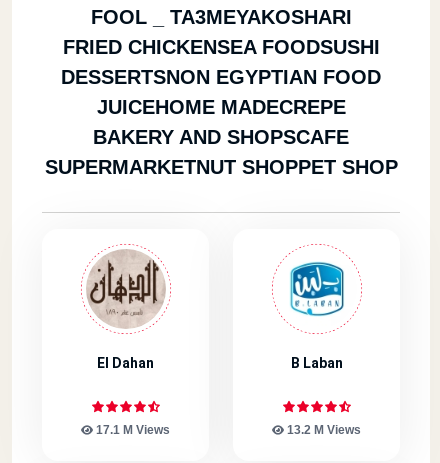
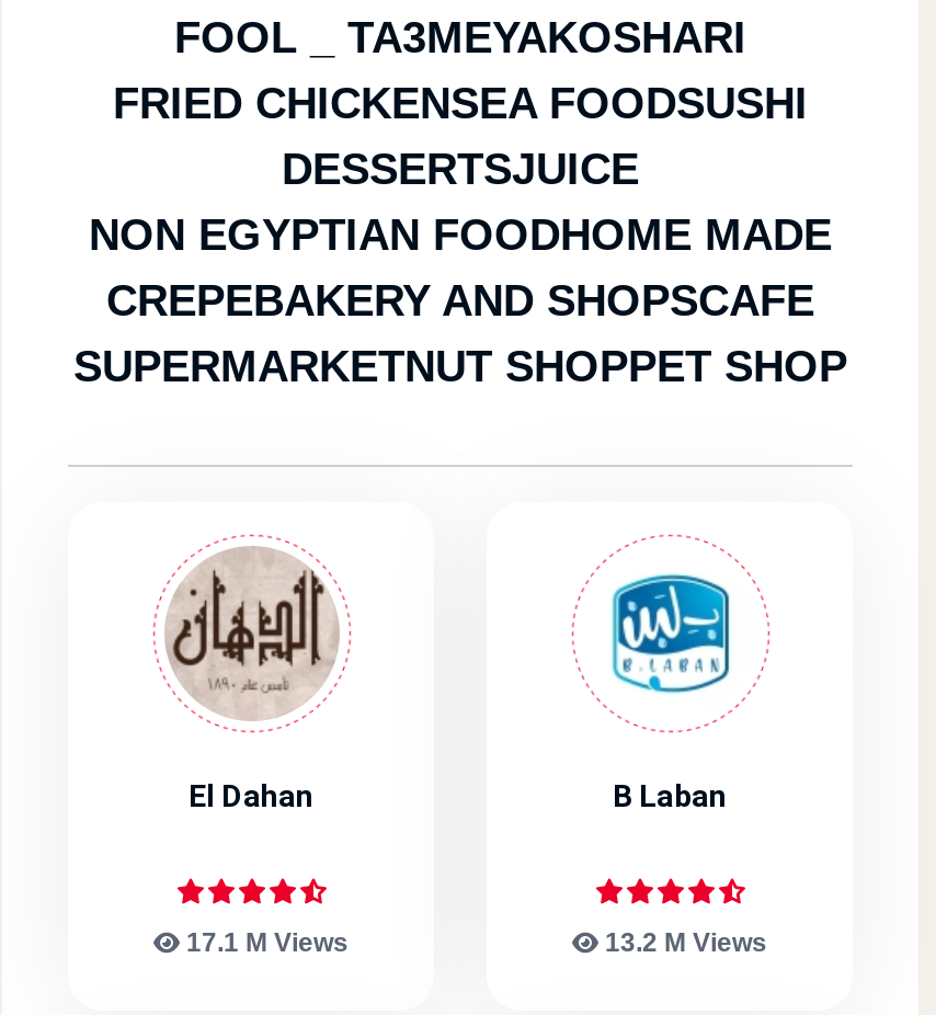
- DESSERTSNON EGYPTIAN FOOD
- JUICEHOME MADECREPE
- BAKERY AND SHOPSCAFE
+ DESSERTSJUICE
+ NON EGYPTIAN FOODHOME MADE
+ CREPEBAKERY AND SHOPSCAFE
